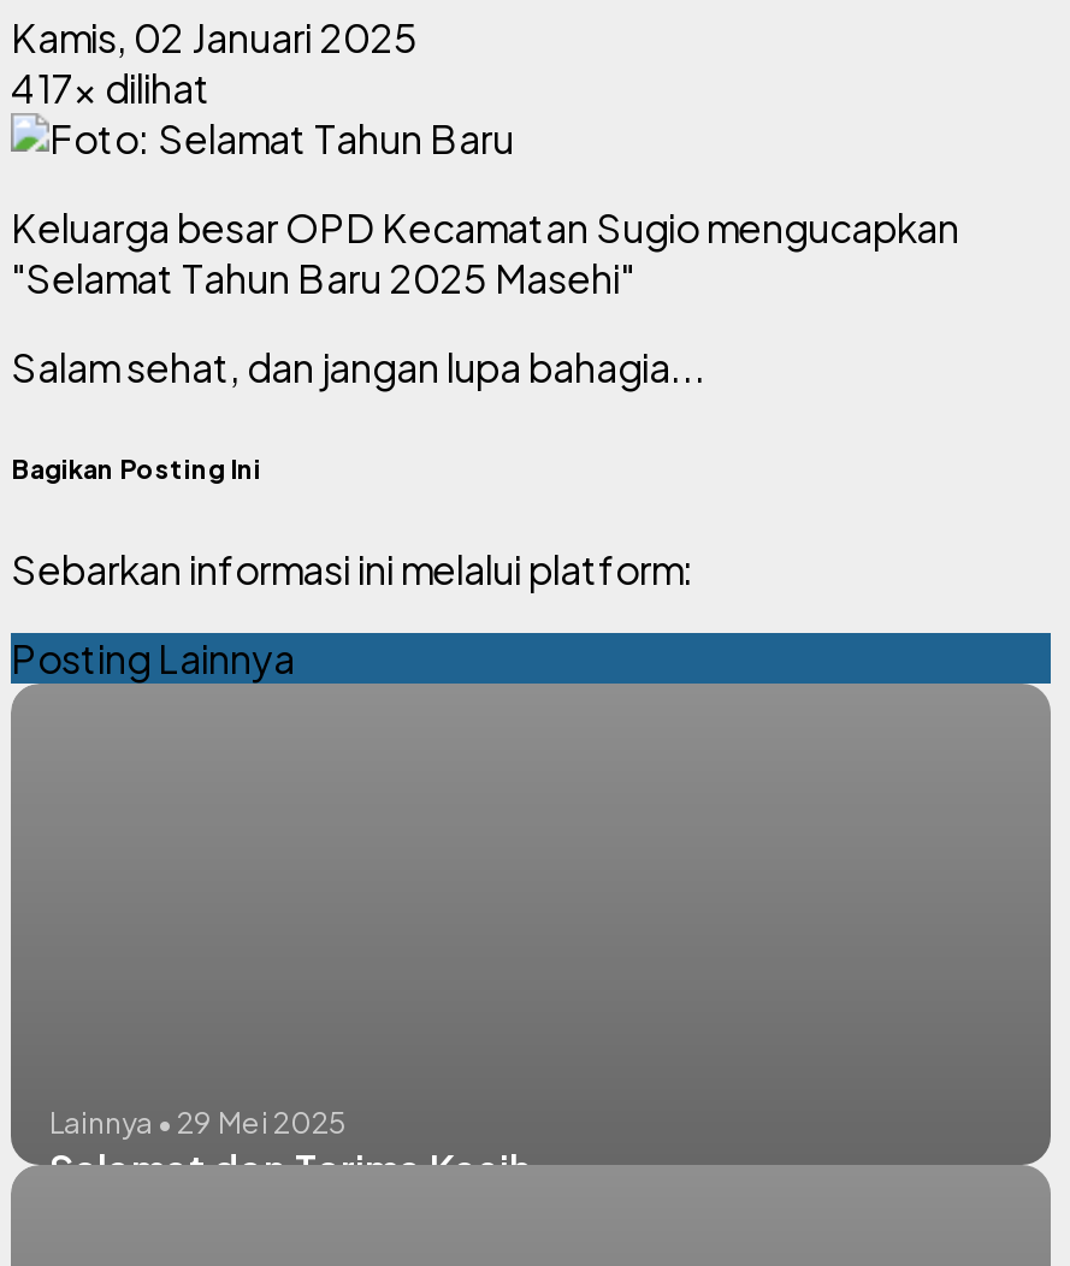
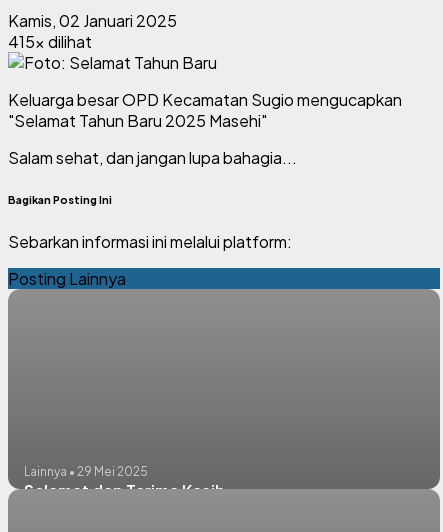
- 417x dilihat
+ 415x dilihat
